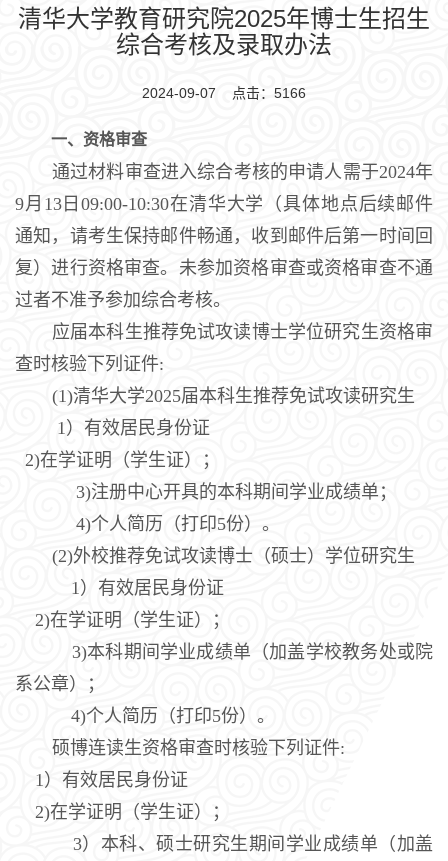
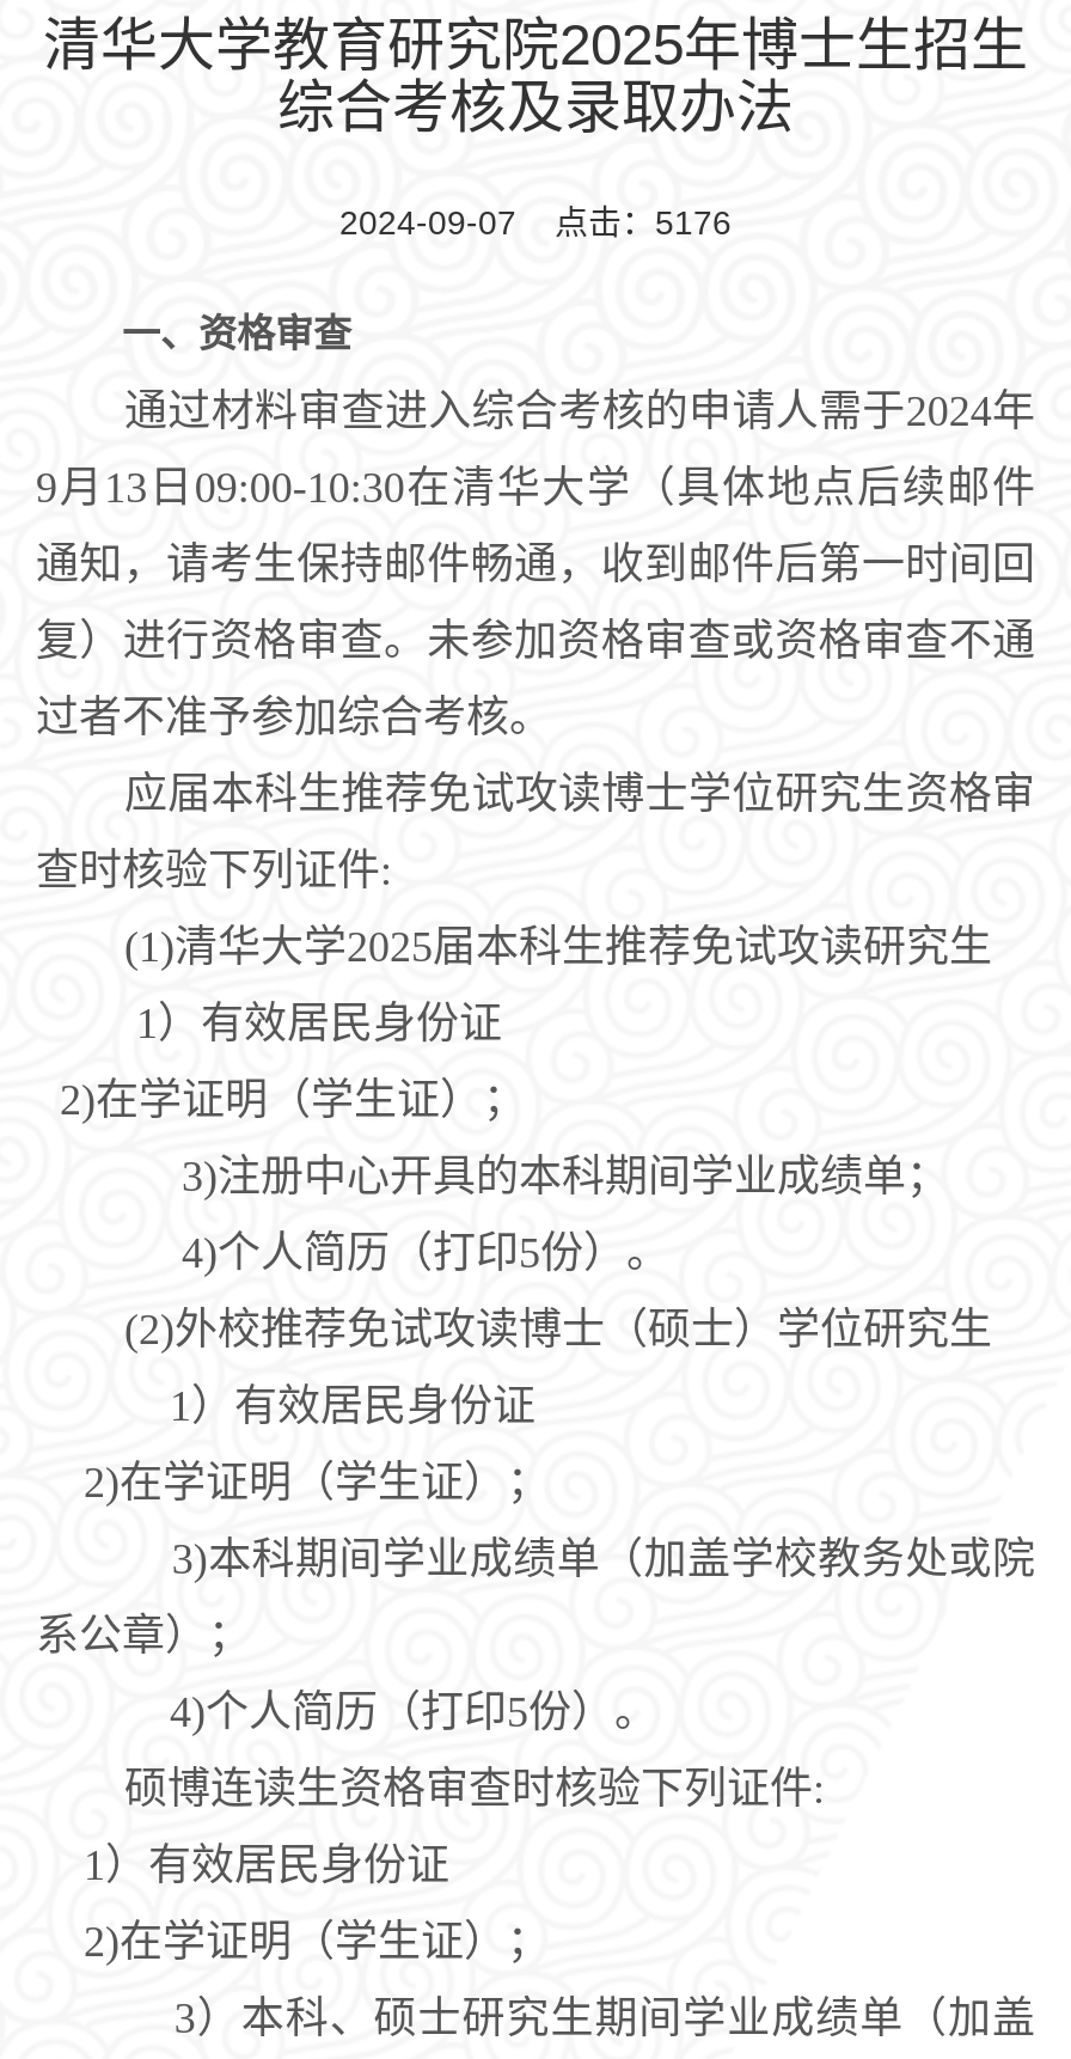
- 2024-09-07 点击：5166
+ 2024-09-07 点击：5176
